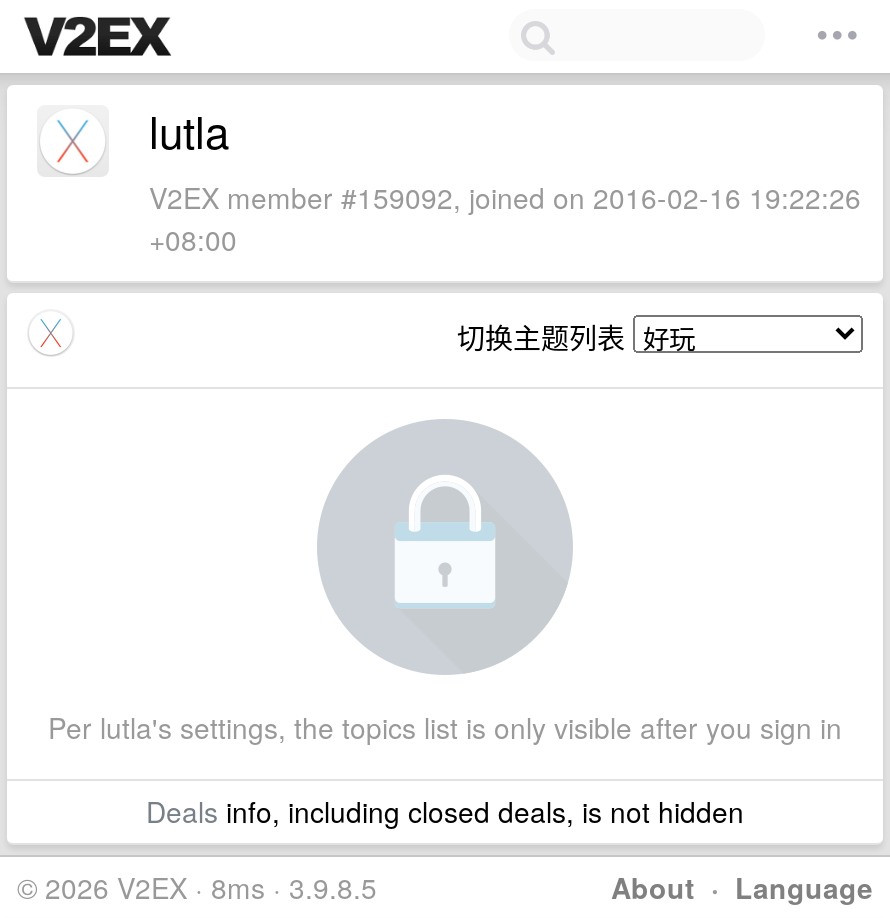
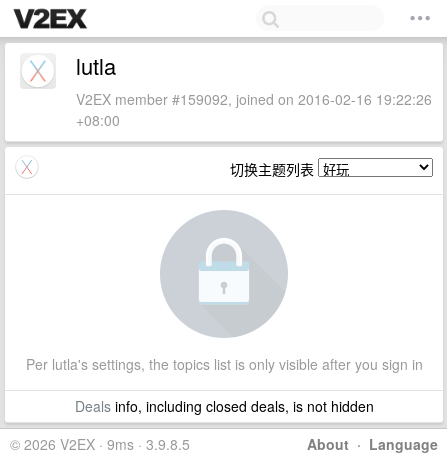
- © 2026 V2EX · 8ms · 3.9.8.5
+ © 2026 V2EX · 9ms · 3.9.8.5
